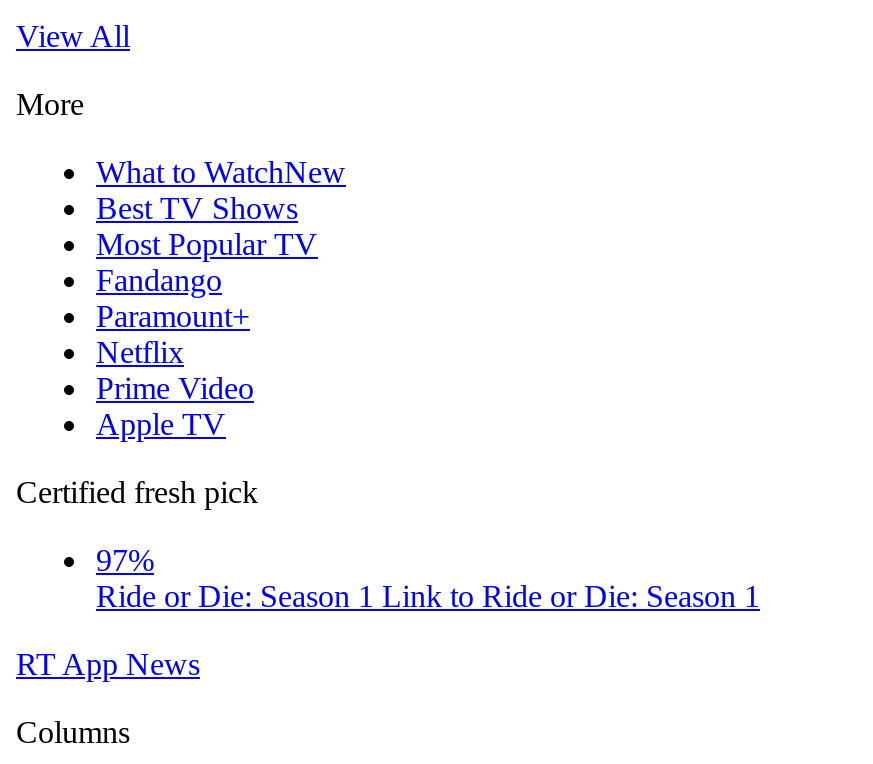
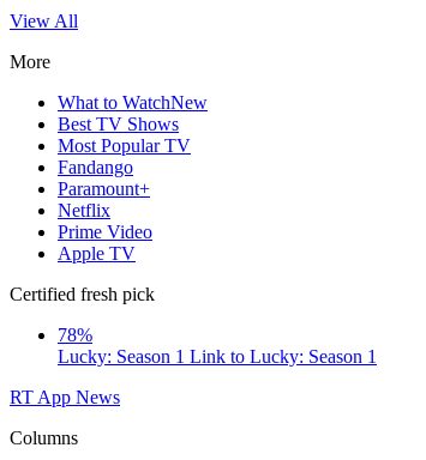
- 97%
- Ride or Die: Season 1 Link to Ride or Die: Season 1
+ 78%
+ Lucky: Season 1 Link to Lucky: Season 1
